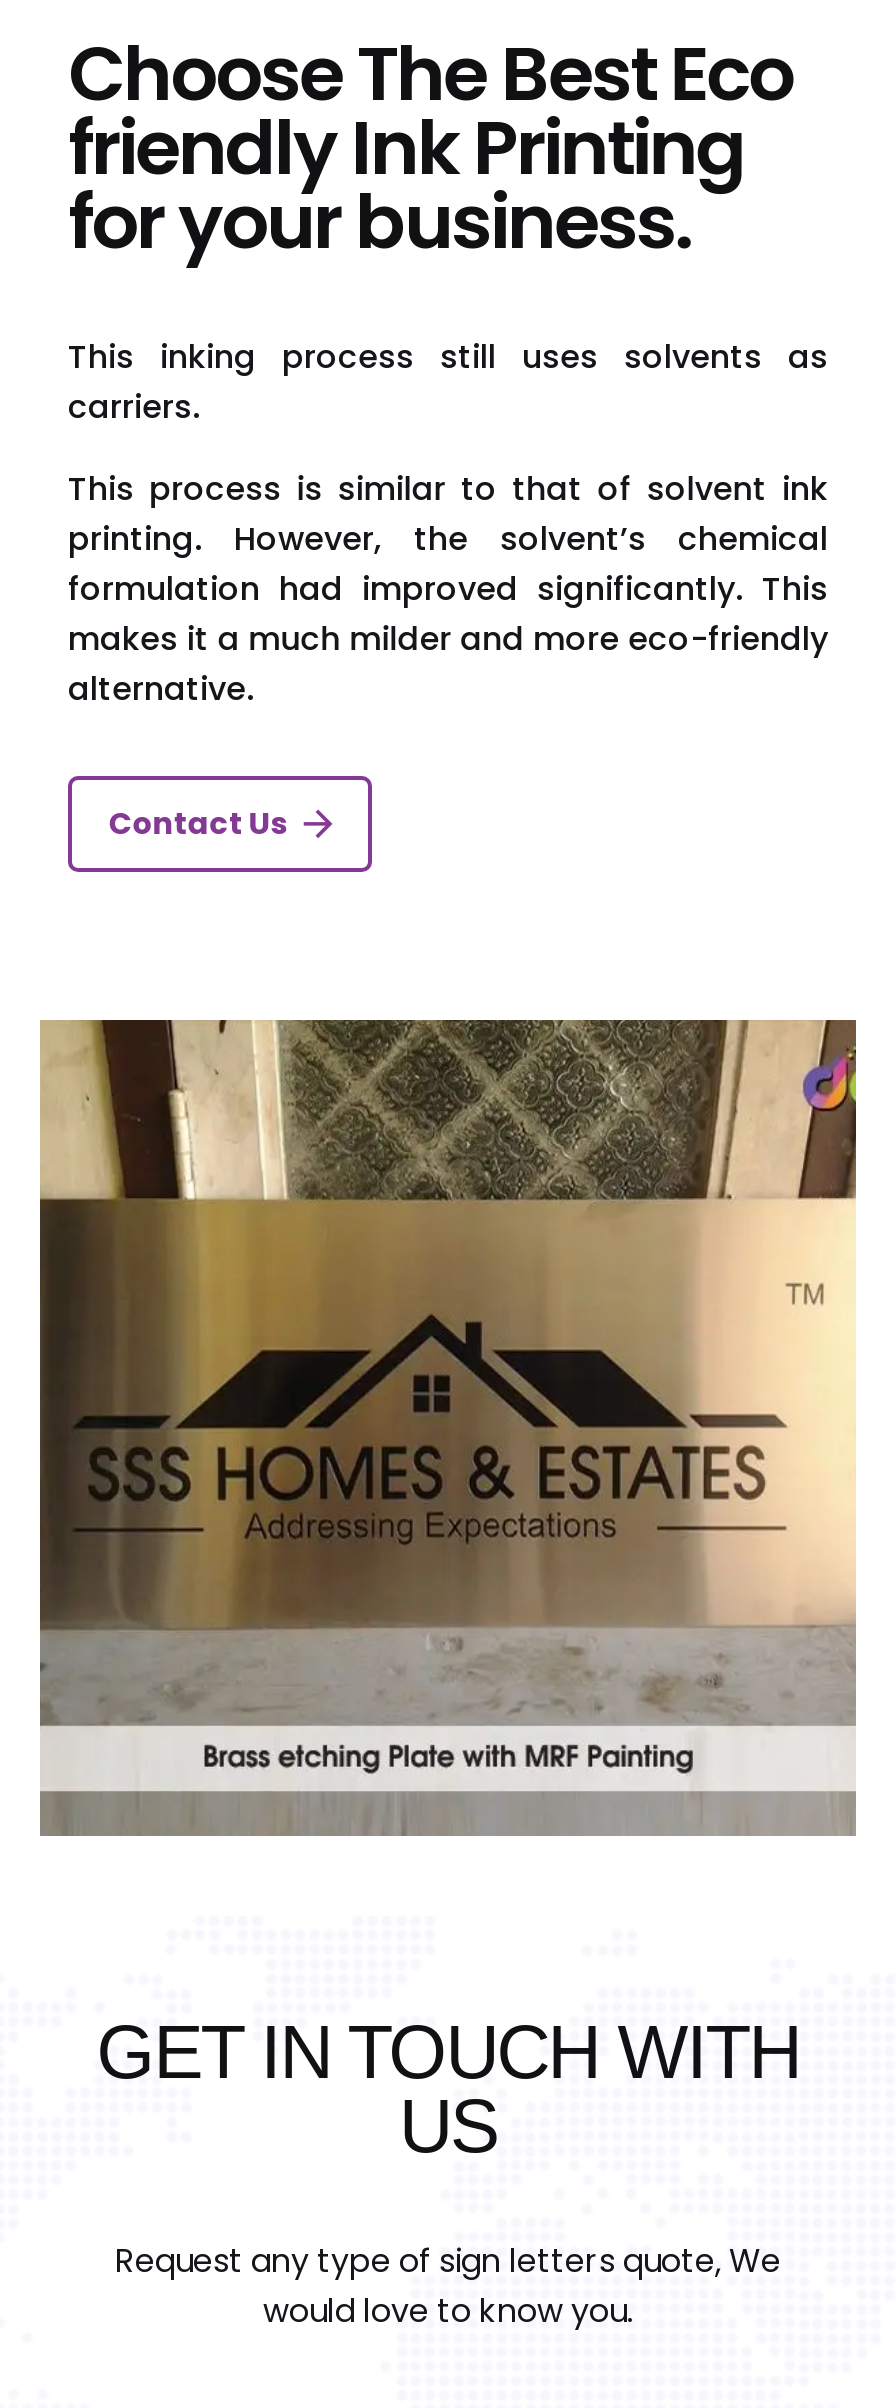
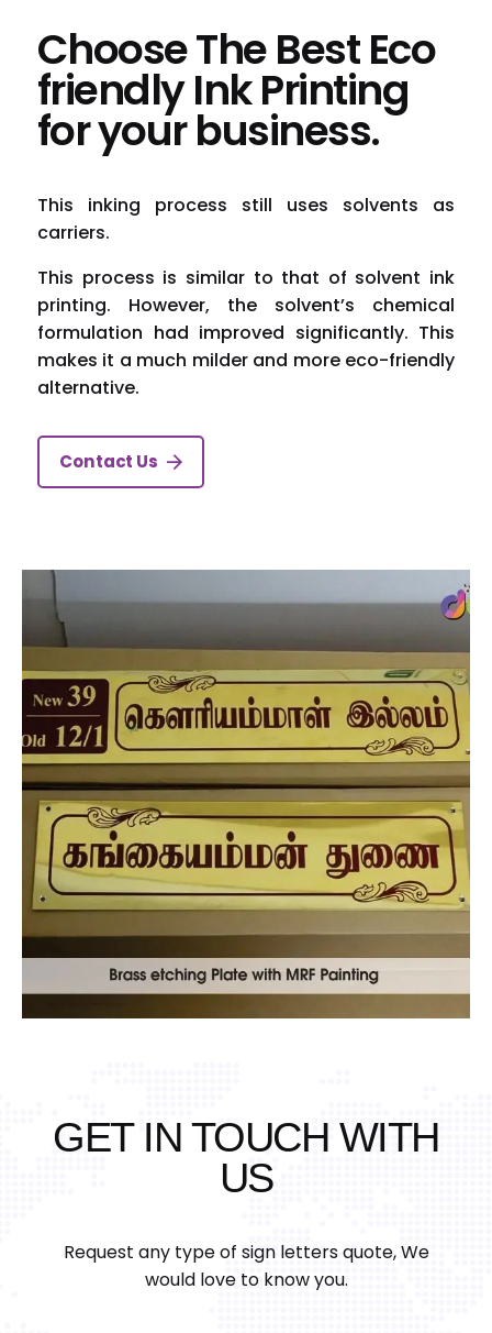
- [image]
+ [image]
